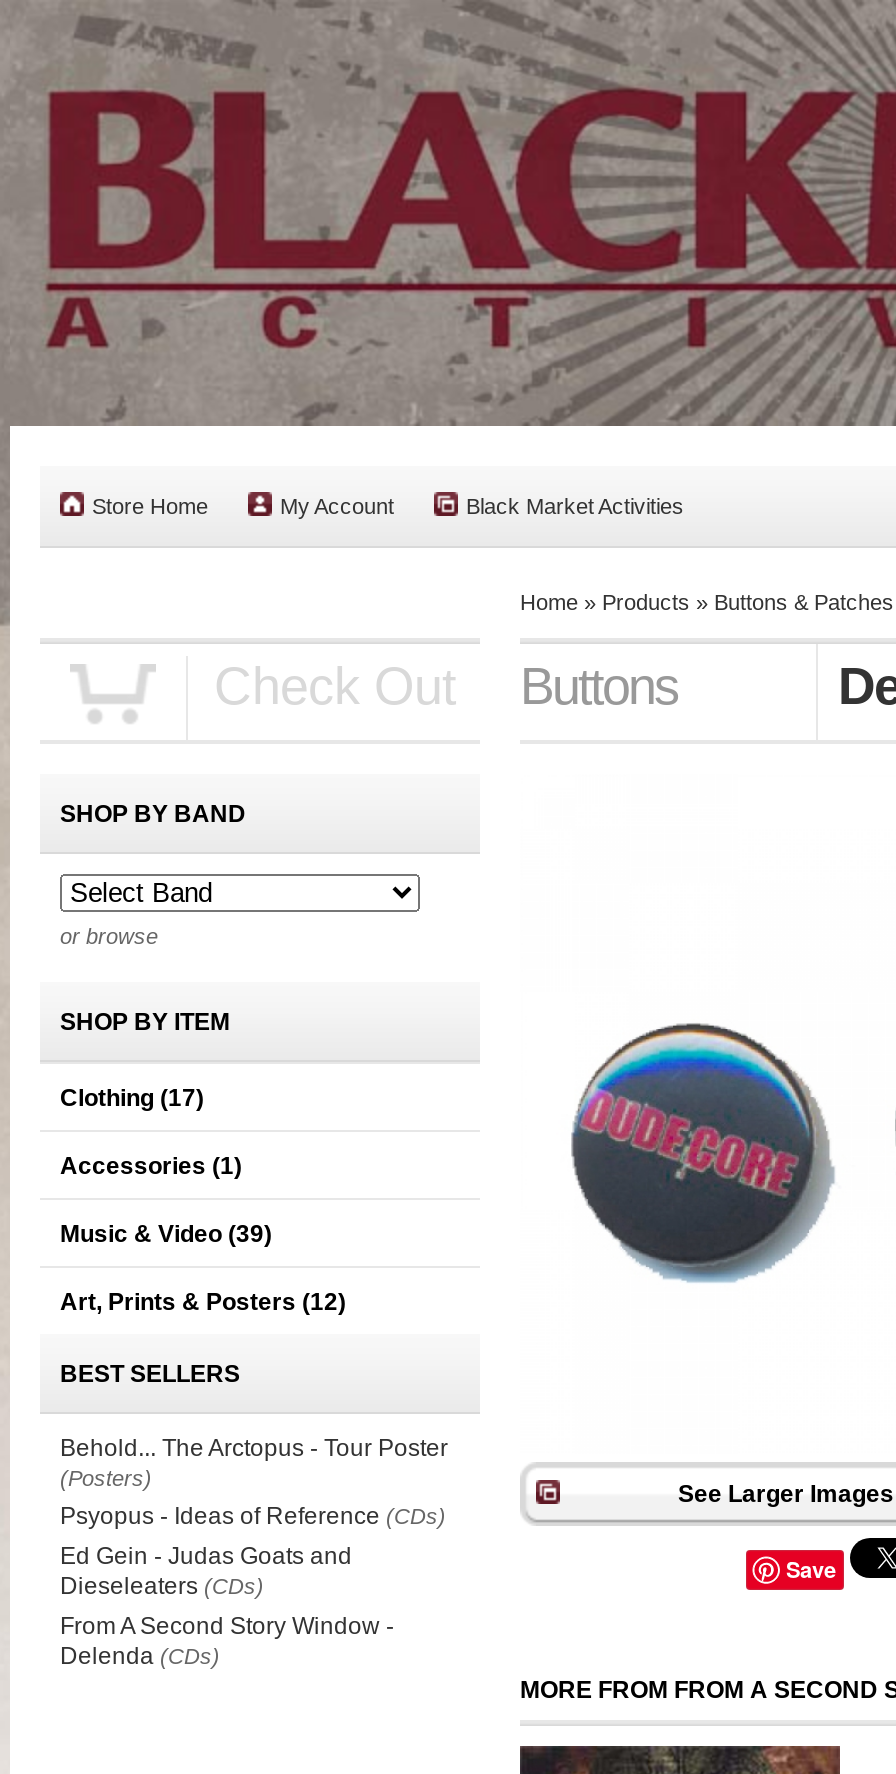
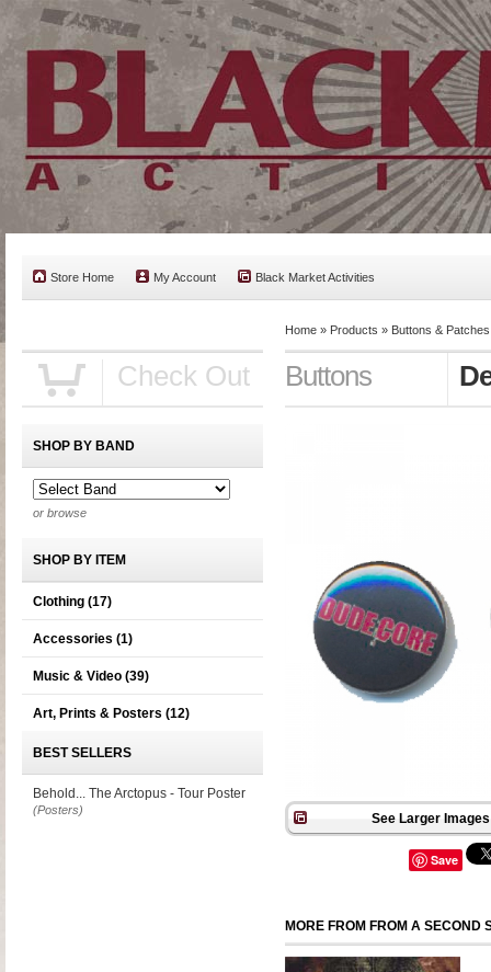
- Psyopus - Ideas of Reference (CDs)
- Ed Gein - Judas Goats and
- Dieseleaters (CDs)
- From A Second Story Window -
- Delenda (CDs)
